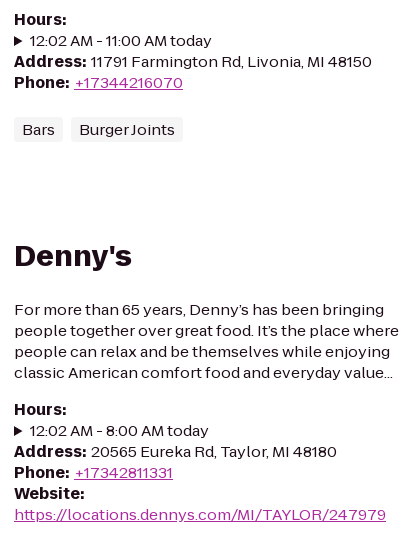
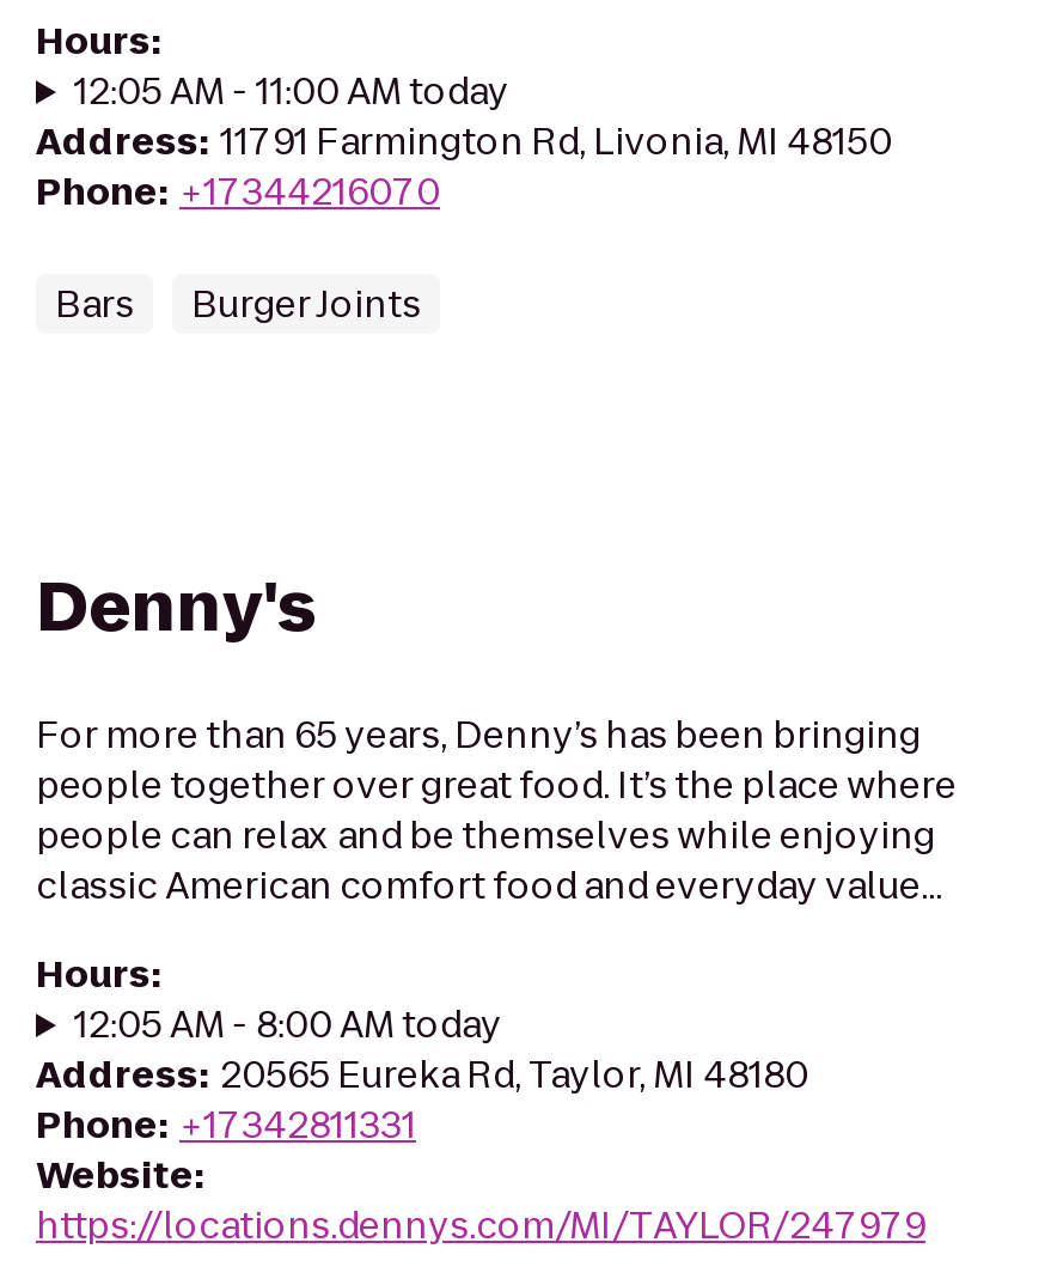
- 12:02 AM - 11:00 AM today
+ 12:05 AM - 11:00 AM today

- 12:02 AM - 8:00 AM today
+ 12:05 AM - 8:00 AM today
